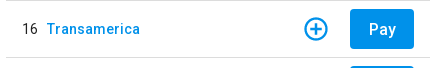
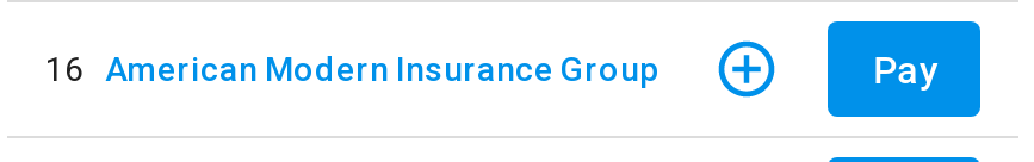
- 16 Transamerica
+ 16 American Modern Insurance Group
